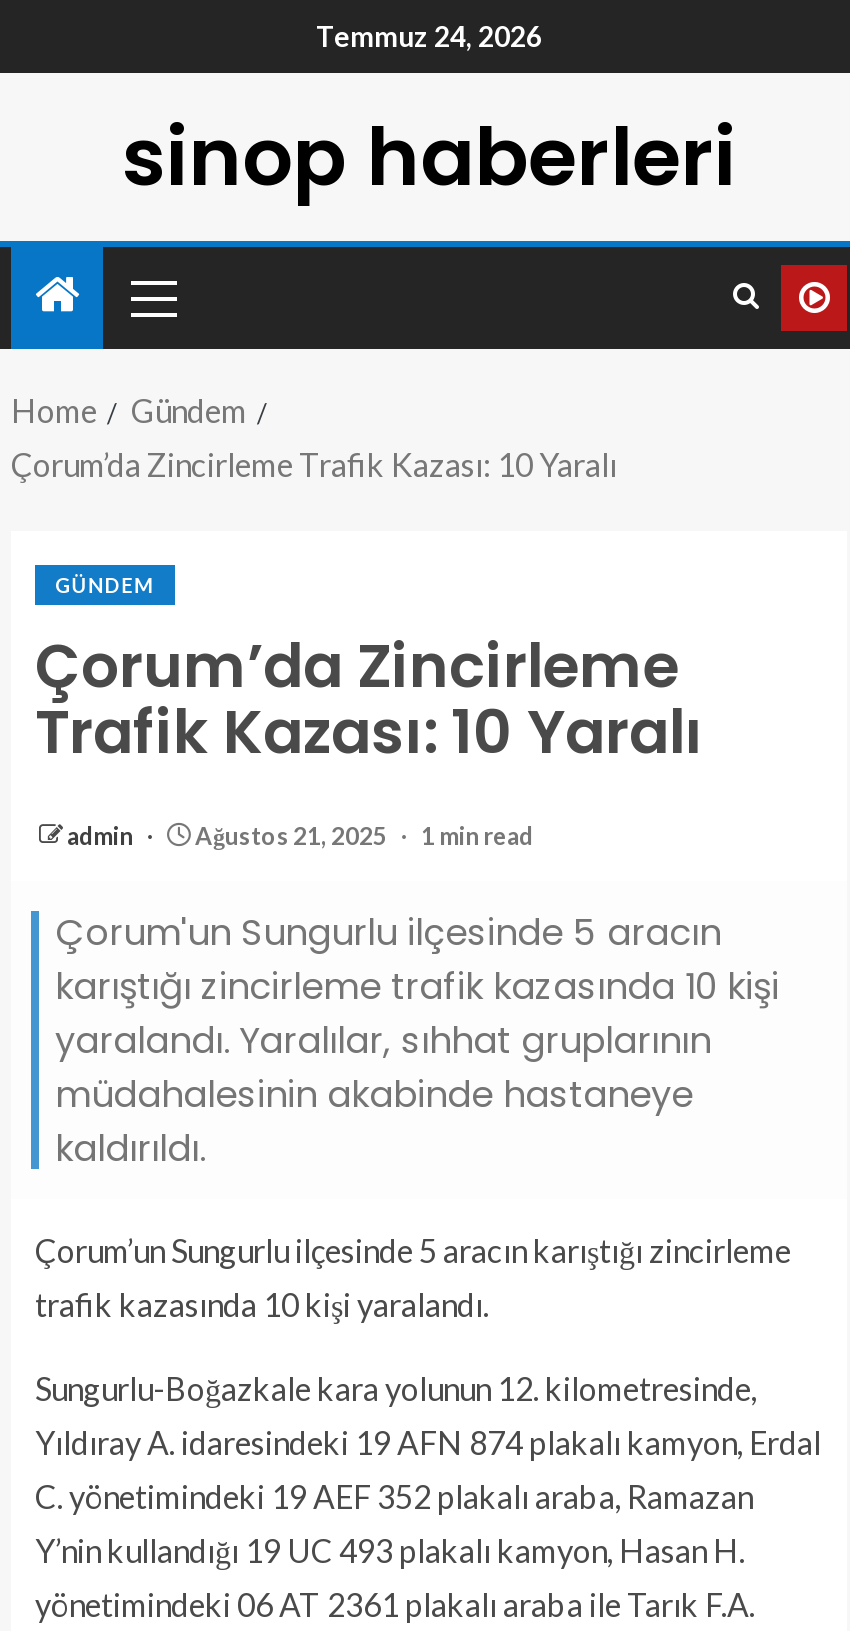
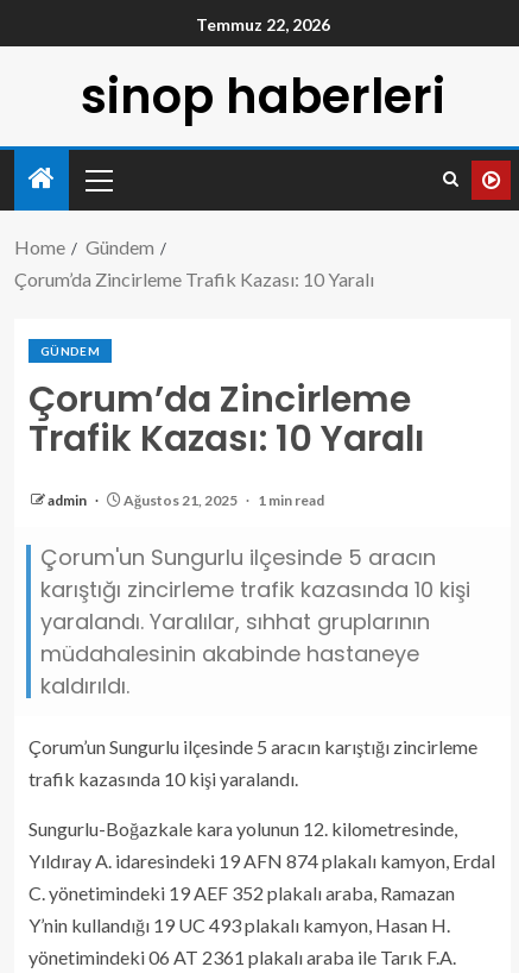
- Temmuz 24, 2026
+ Temmuz 22, 2026
